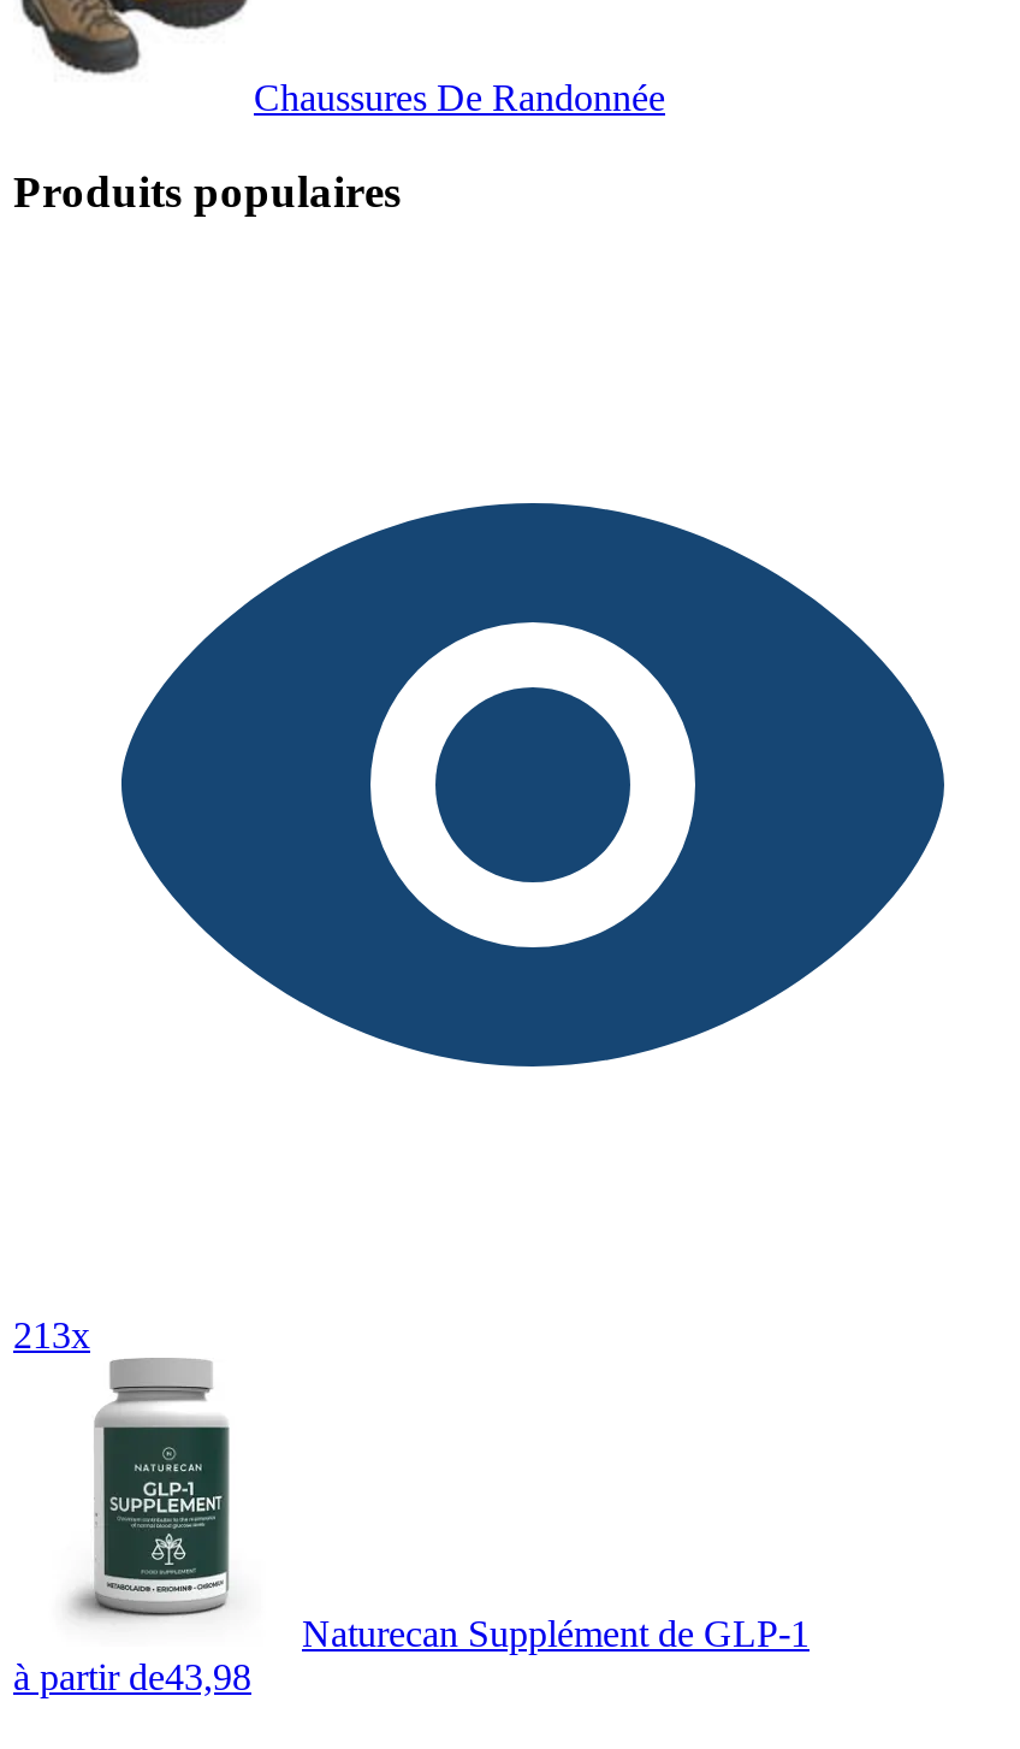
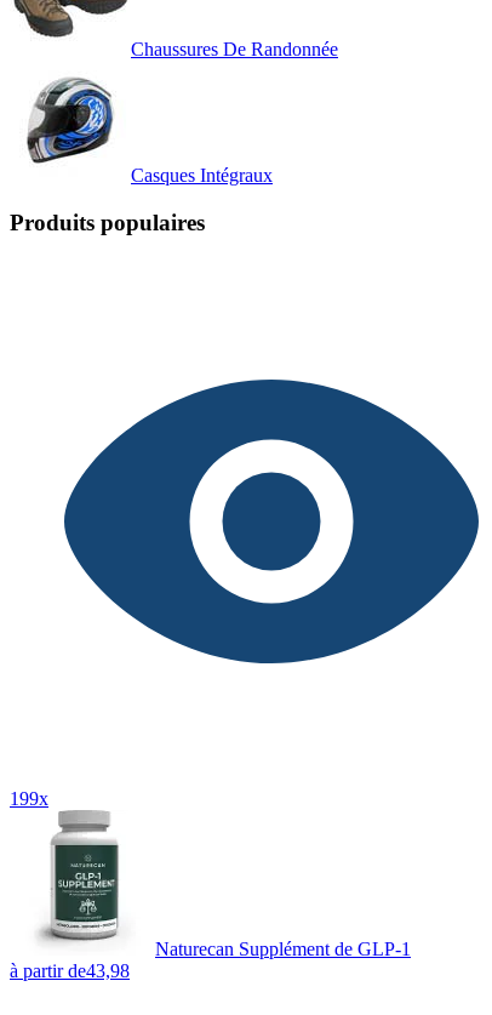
+ [image]
+ Casques Intégraux

- 213x
+ 199x
